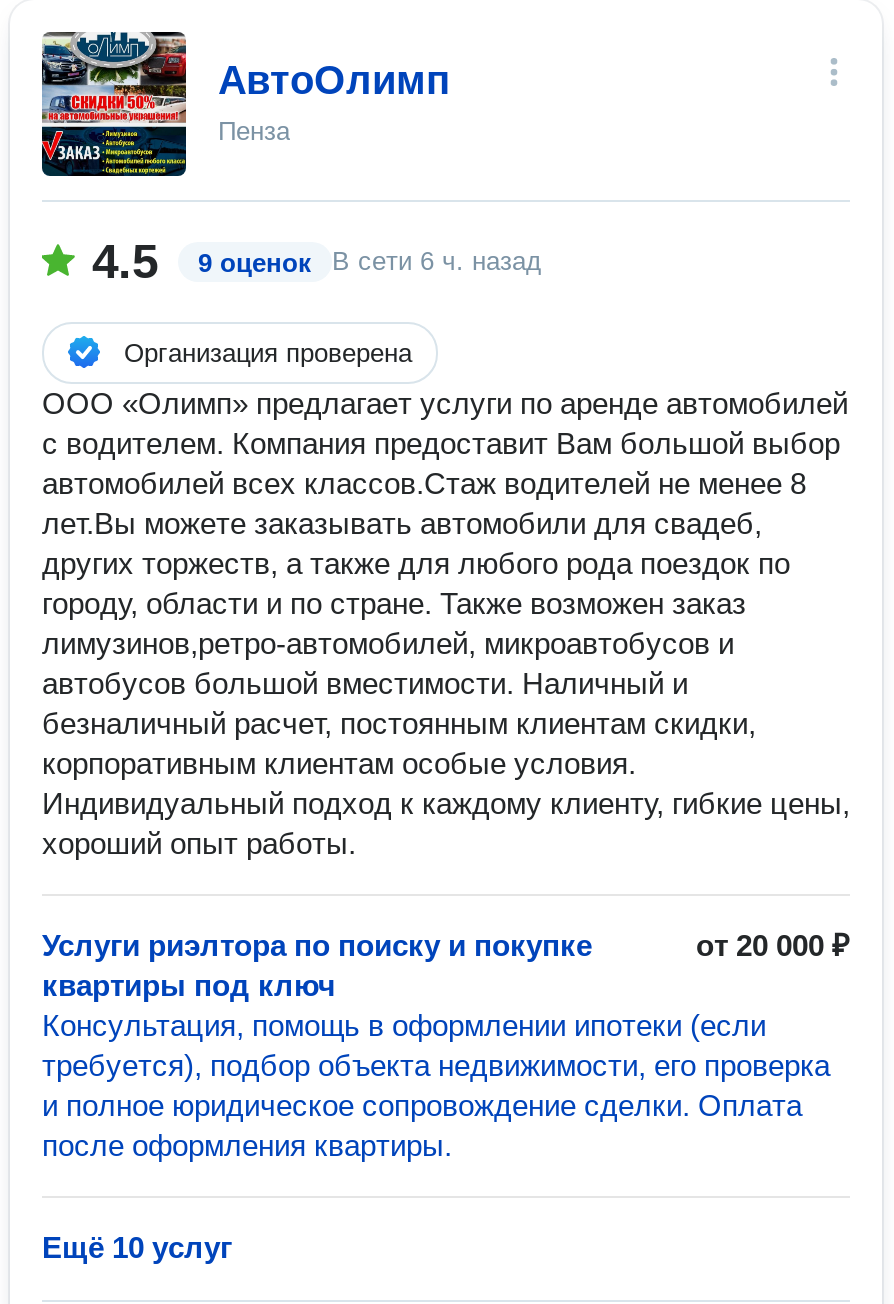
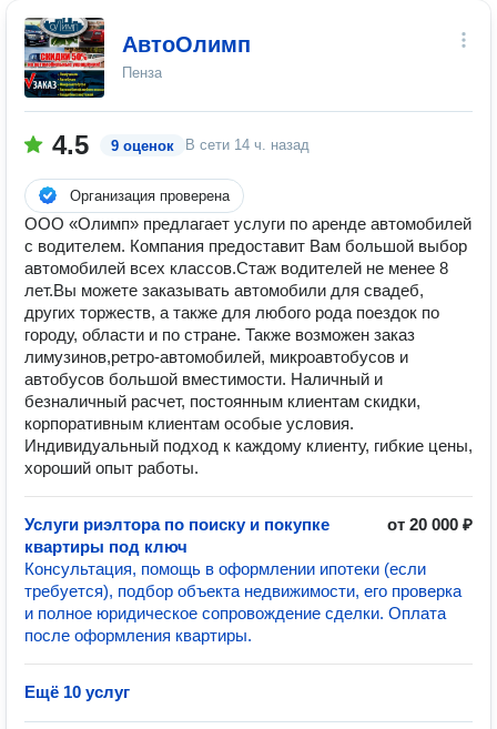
- 4.5 9 оценок В сети 6 ч. назад
+ 4.5 9 оценок В сети 14 ч. назад
